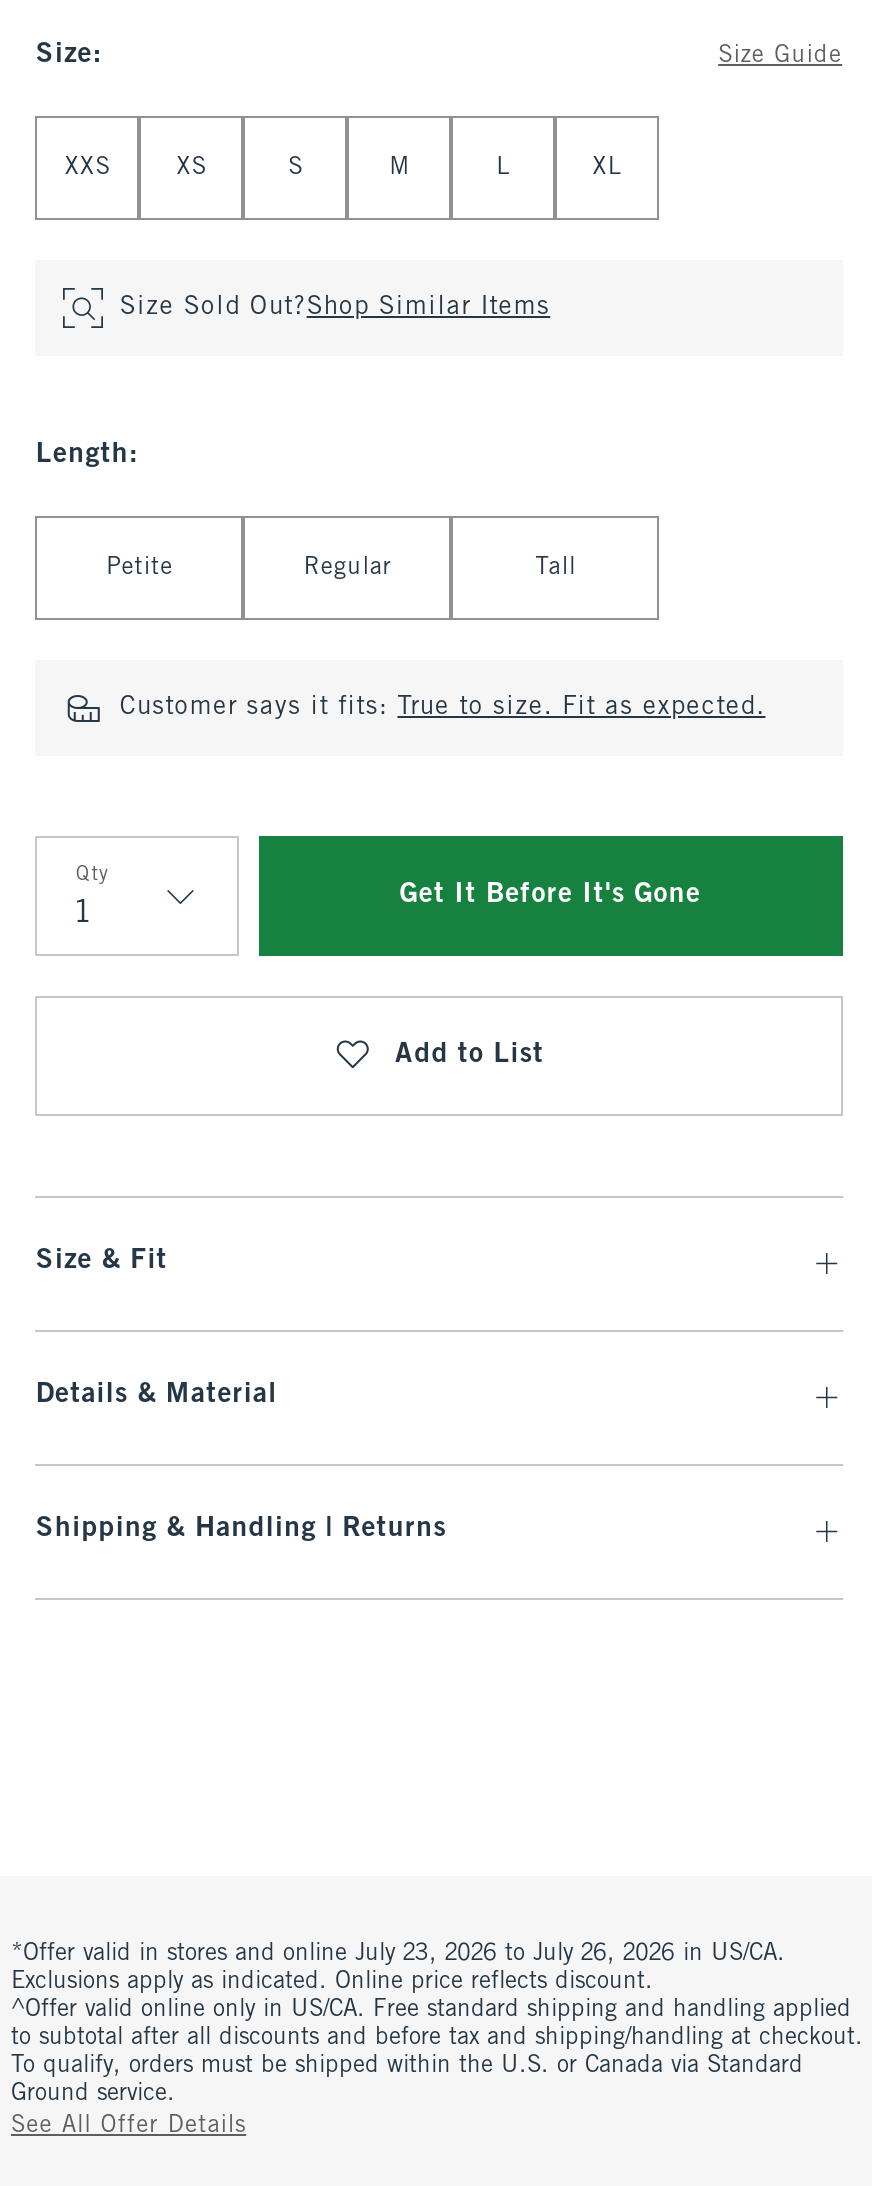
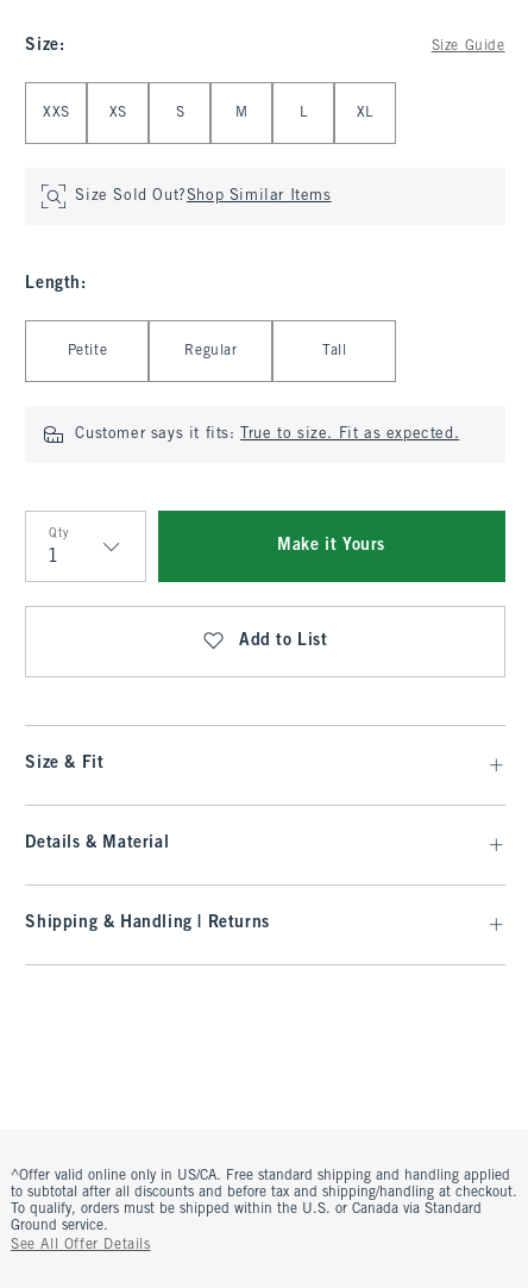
- Get It Before It's Gone
+ Make it Yours

- *Offer valid in stores and online July 23, 2026 to July 26, 2026 in US/CA.
- Exclusions apply as indicated. Online price reflects discount.
